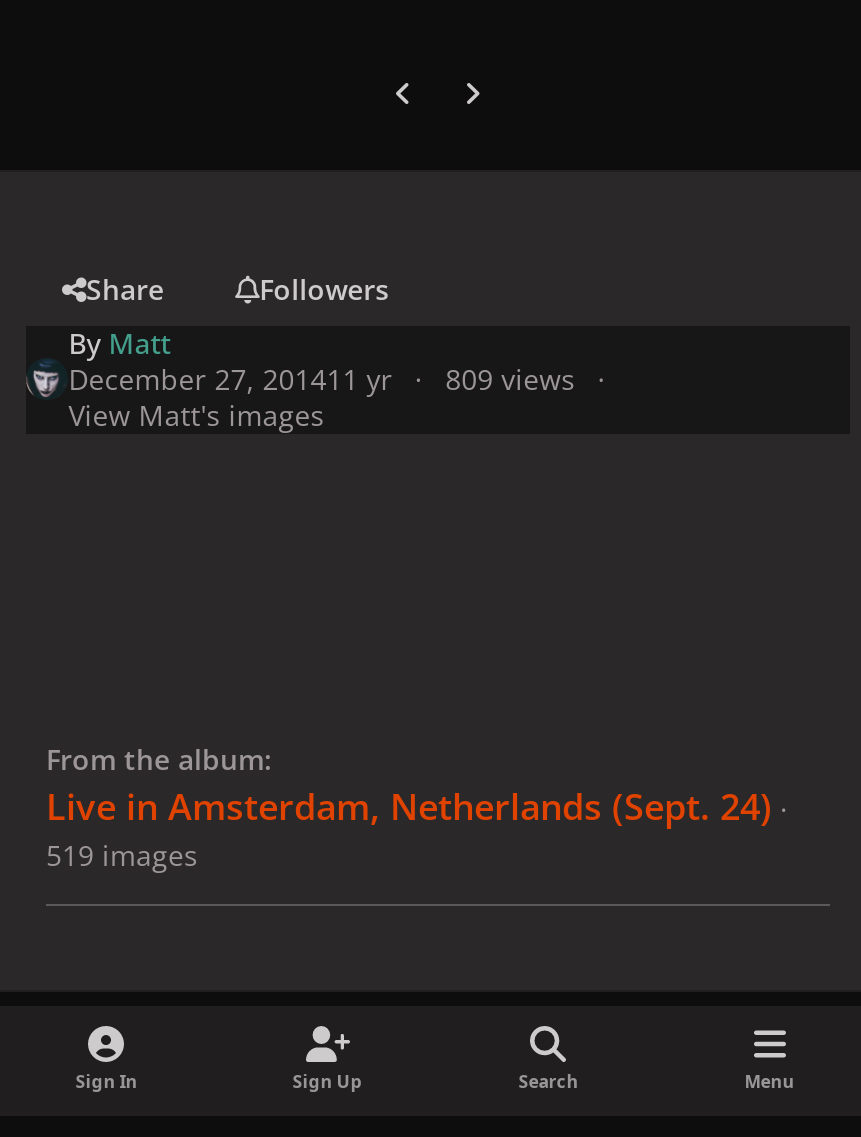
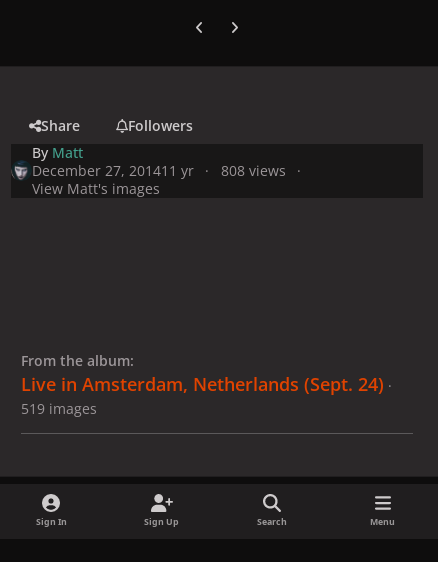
- December 27, 201411 yr 809 views
+ December 27, 201411 yr 808 views
